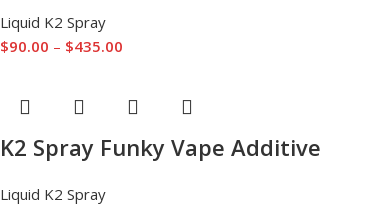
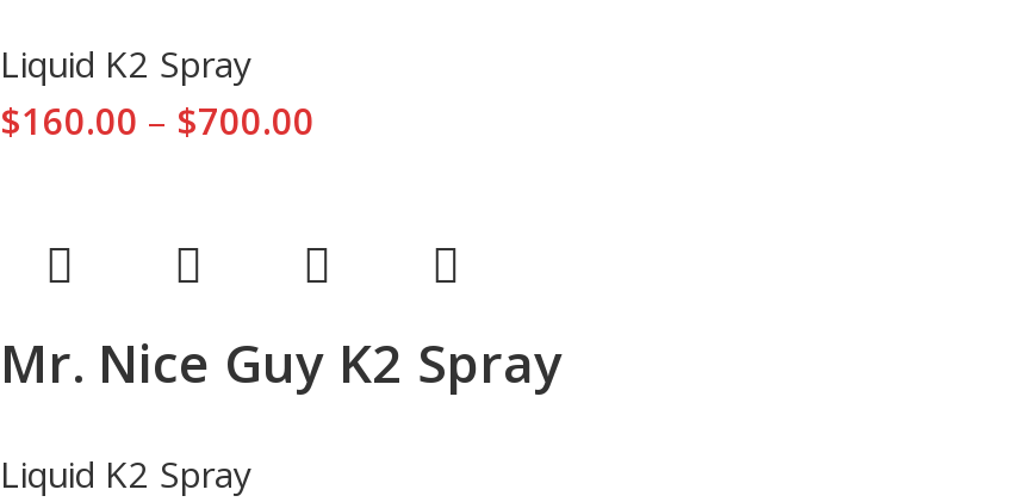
- $90.00 – $435.00
+ $160.00 – $700.00

- K2 Spray Funky Vape Additive
+ Mr. Nice Guy K2 Spray
